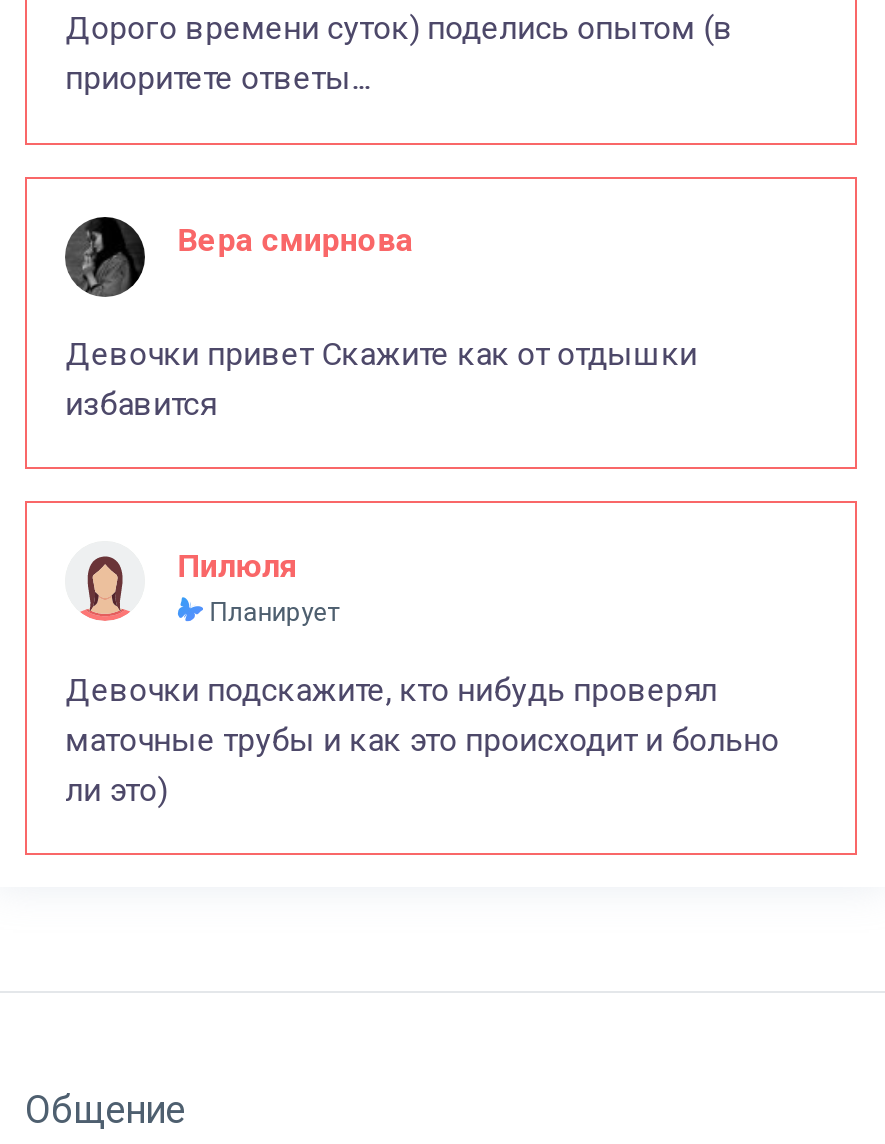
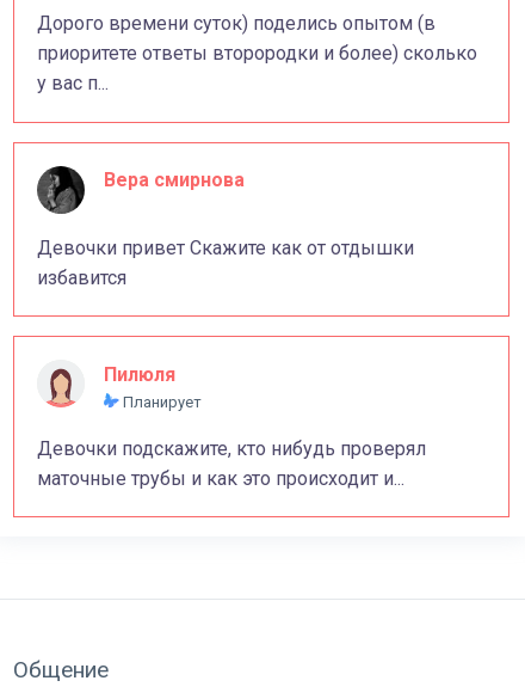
- приоритете ответы...
+ приоритете ответы второродки и более) сколько
+ у вас п...

moved down: Вера смирнова | Девочки привет Скажите как от отдышки | избавится | Пилюля | Планирует | Девочки подскажите, кто нибудь проверял

- маточные трубы и как это происходит и больно
- ли это)
+ маточные трубы и как это происходит и...
